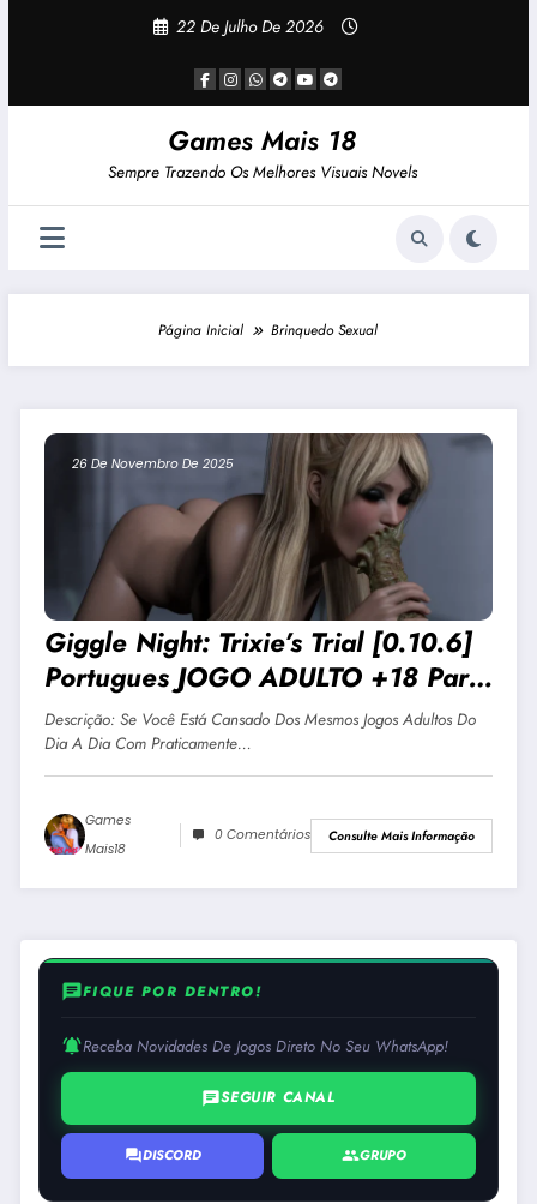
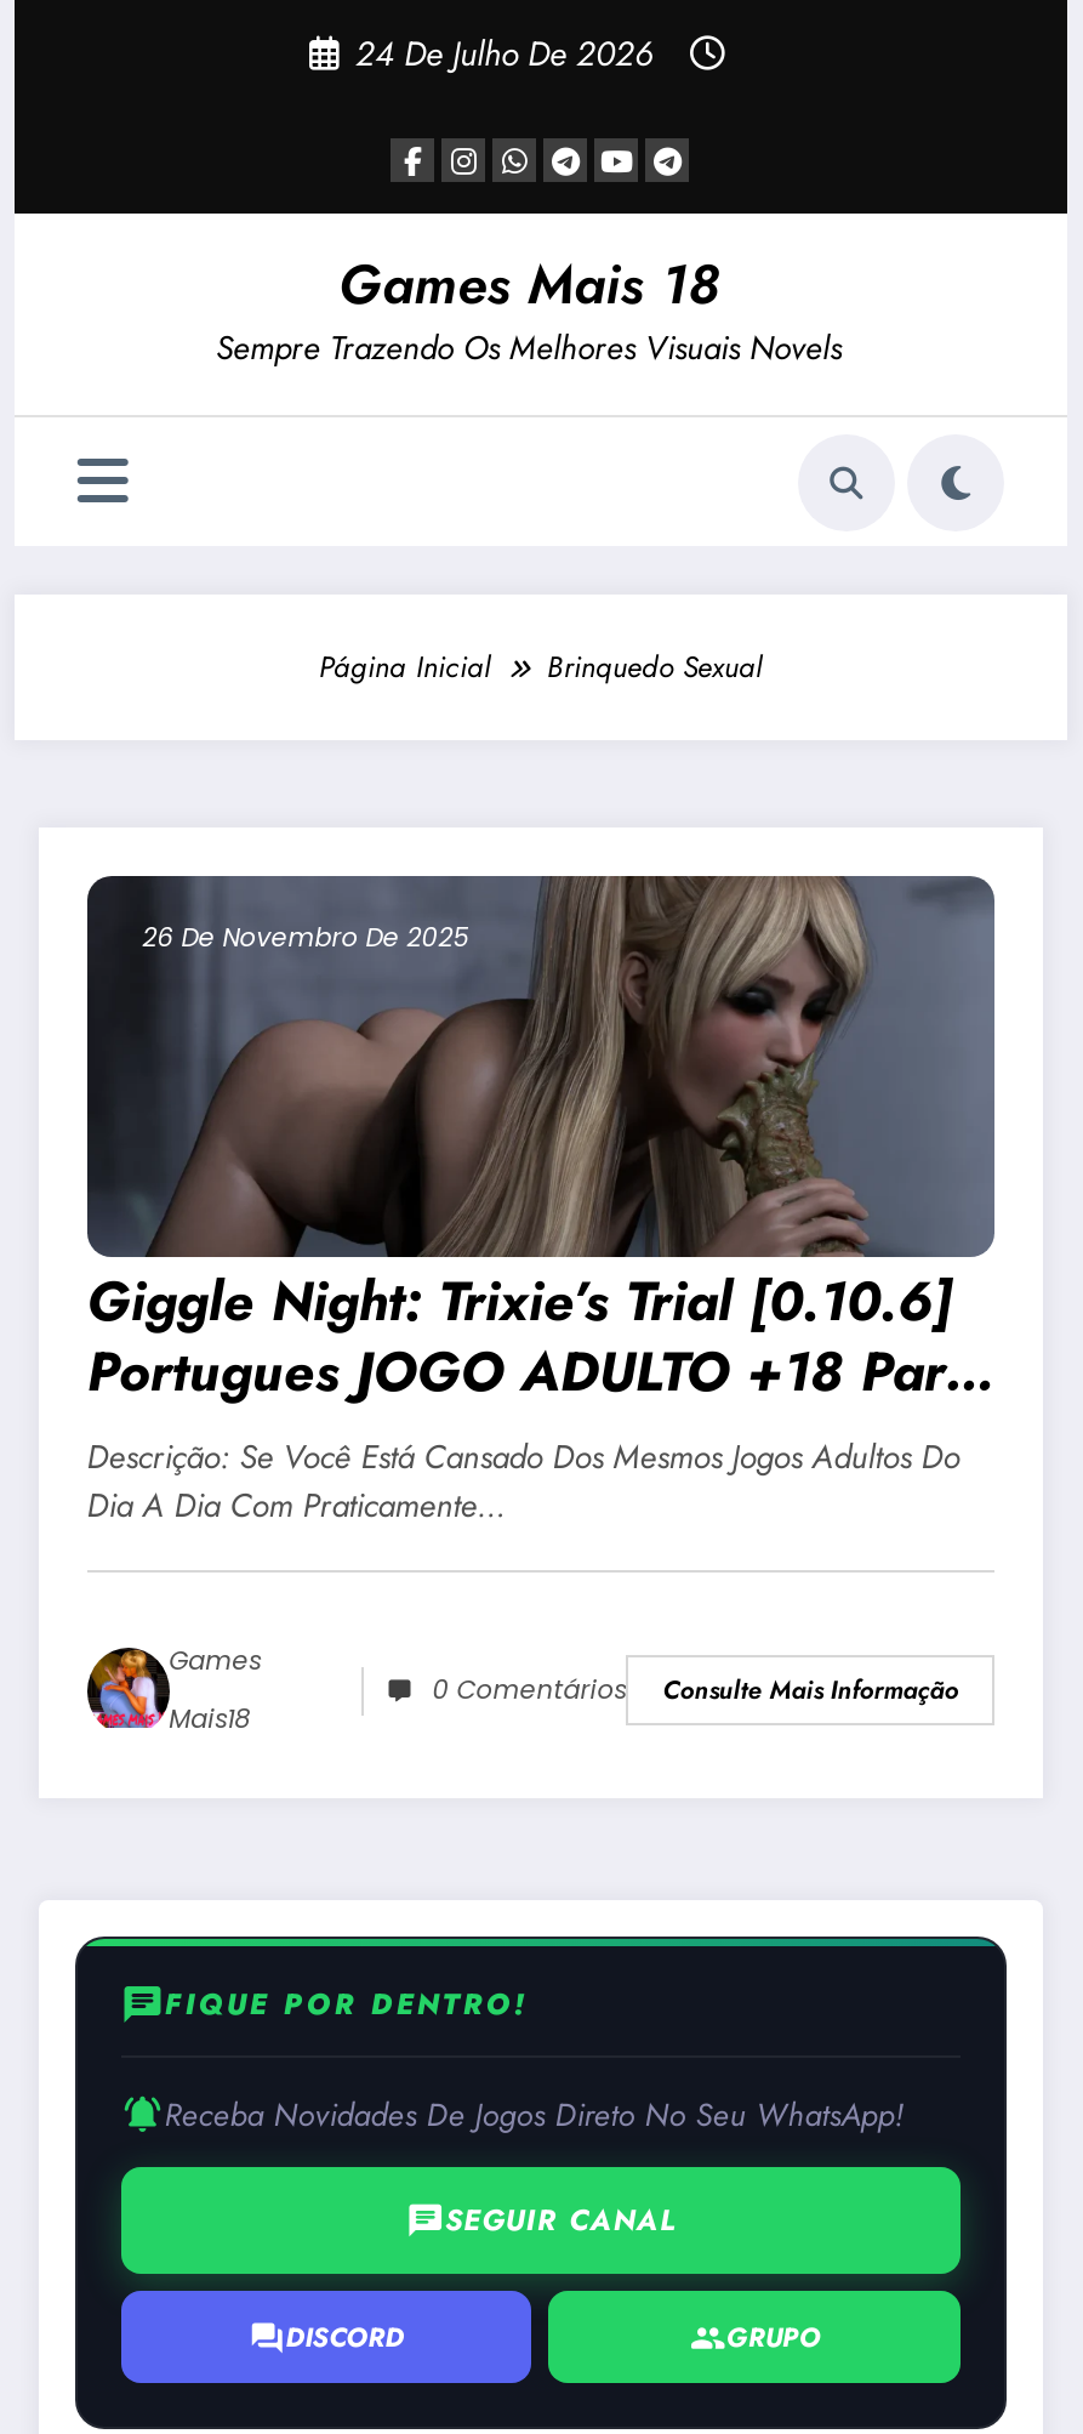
- 22 De Julho De 2026
+ 24 De Julho De 2026
